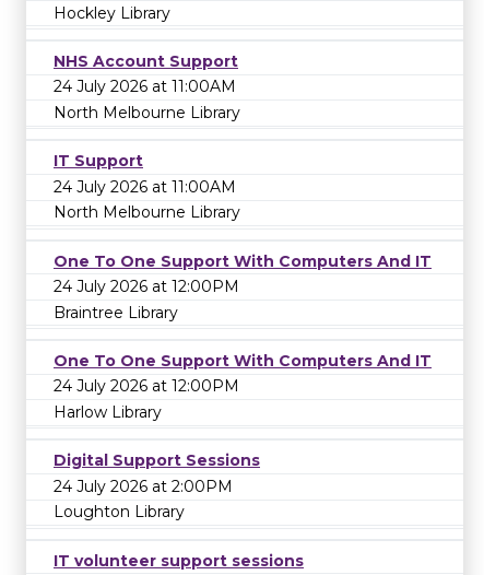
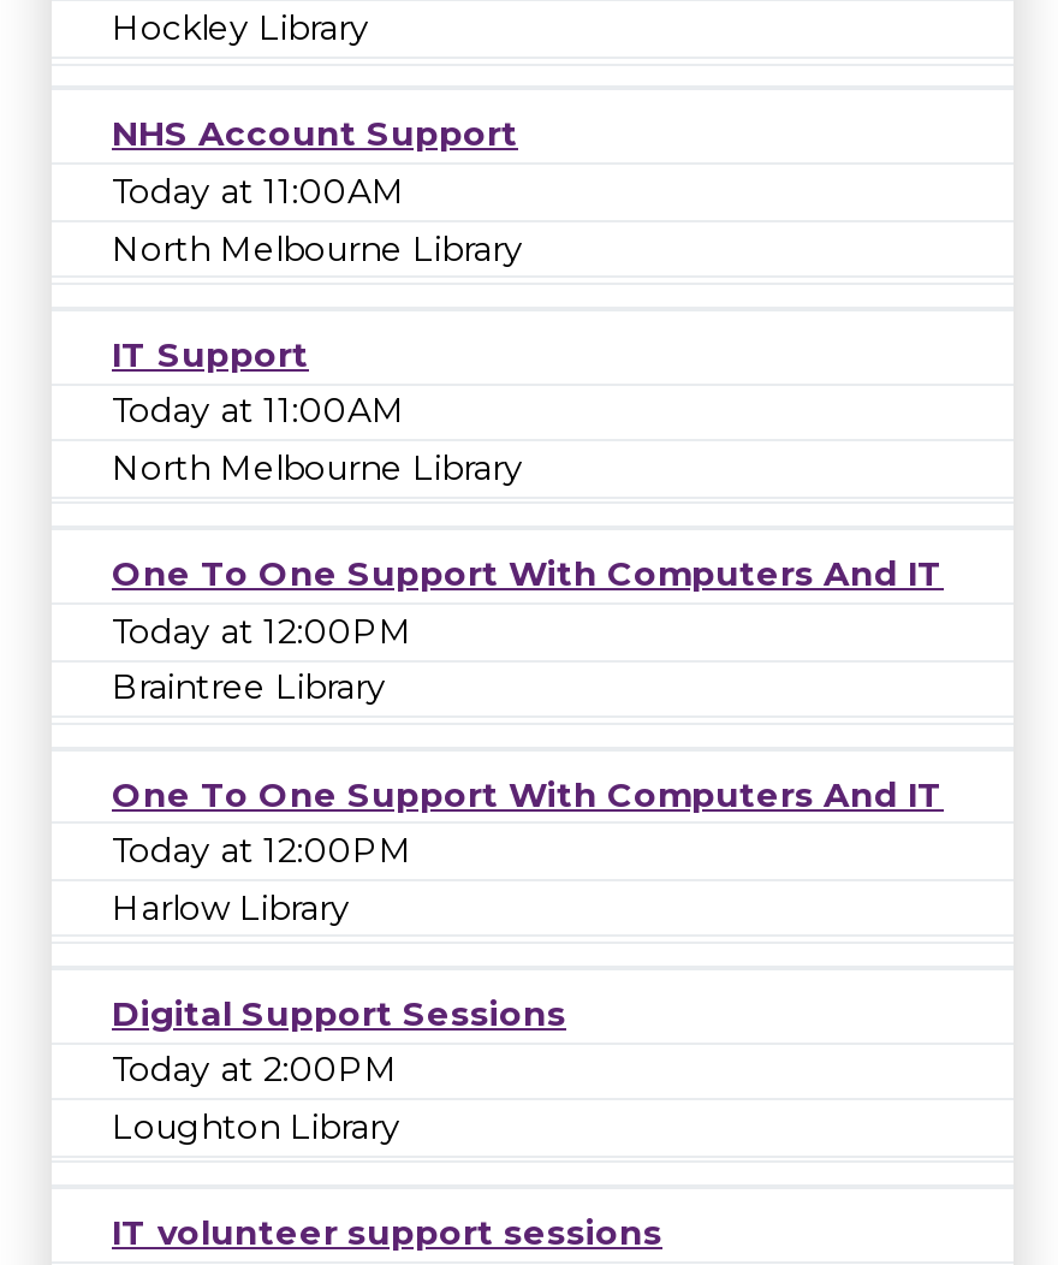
- 24 July 2026 at 11:00AM
+ Today at 11:00AM

- 24 July 2026 at 11:00AM
+ Today at 11:00AM

- 24 July 2026 at 12:00PM
+ Today at 12:00PM

- 24 July 2026 at 12:00PM
+ Today at 12:00PM

- 24 July 2026 at 2:00PM
+ Today at 2:00PM
